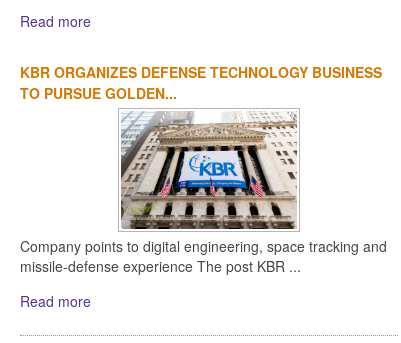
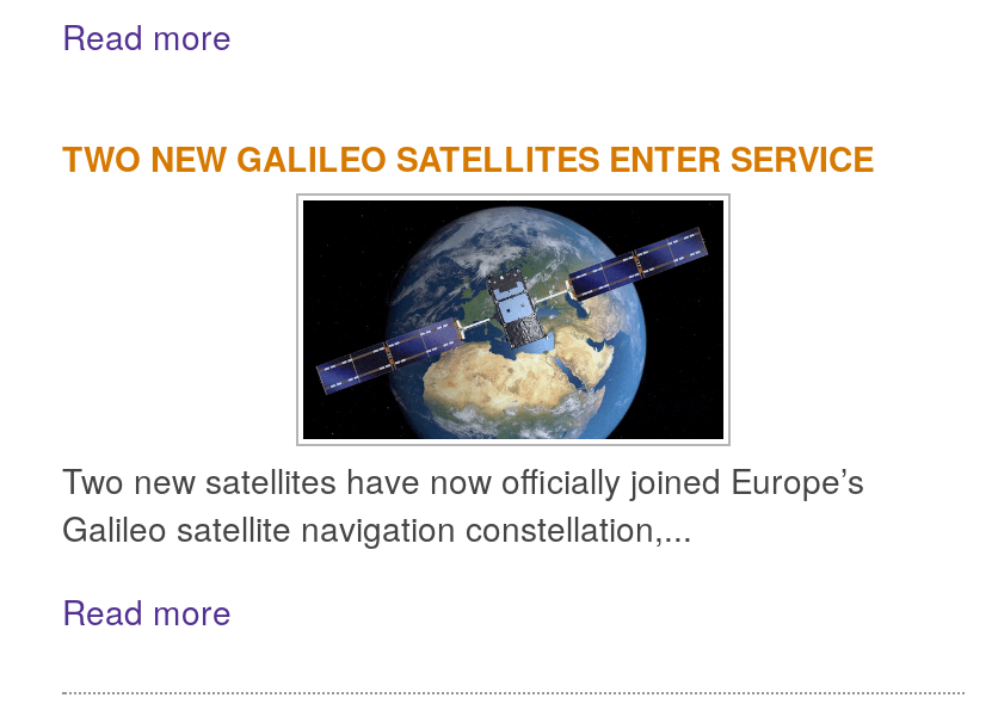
- KBR ORGANIZES DEFENSE TECHNOLOGY BUSINESS
- TO PURSUE GOLDEN...
+ TWO NEW GALILEO SATELLITES ENTER SERVICE

- [image]
+ [image]

- Company points to digital engineering, space tracking and
- missile-defense experience The post KBR ...
+ Two new satellites have now officially joined Europe’s
+ Galileo satellite navigation constellation,...
